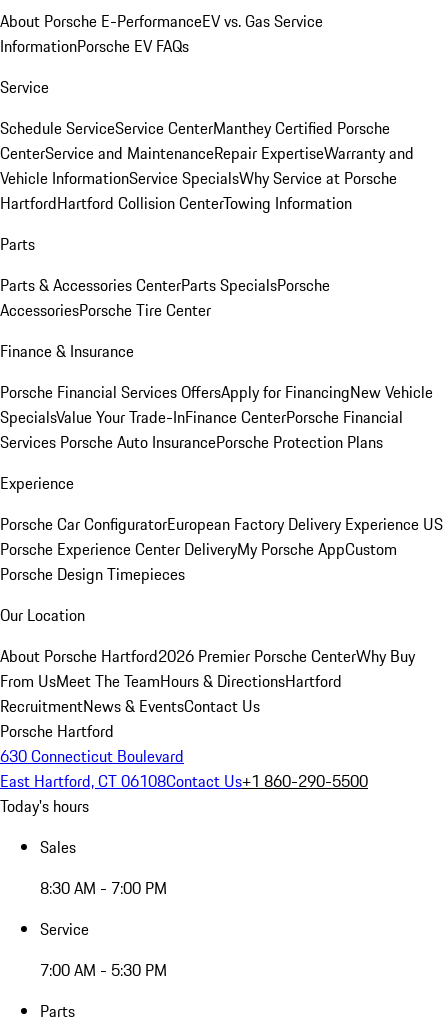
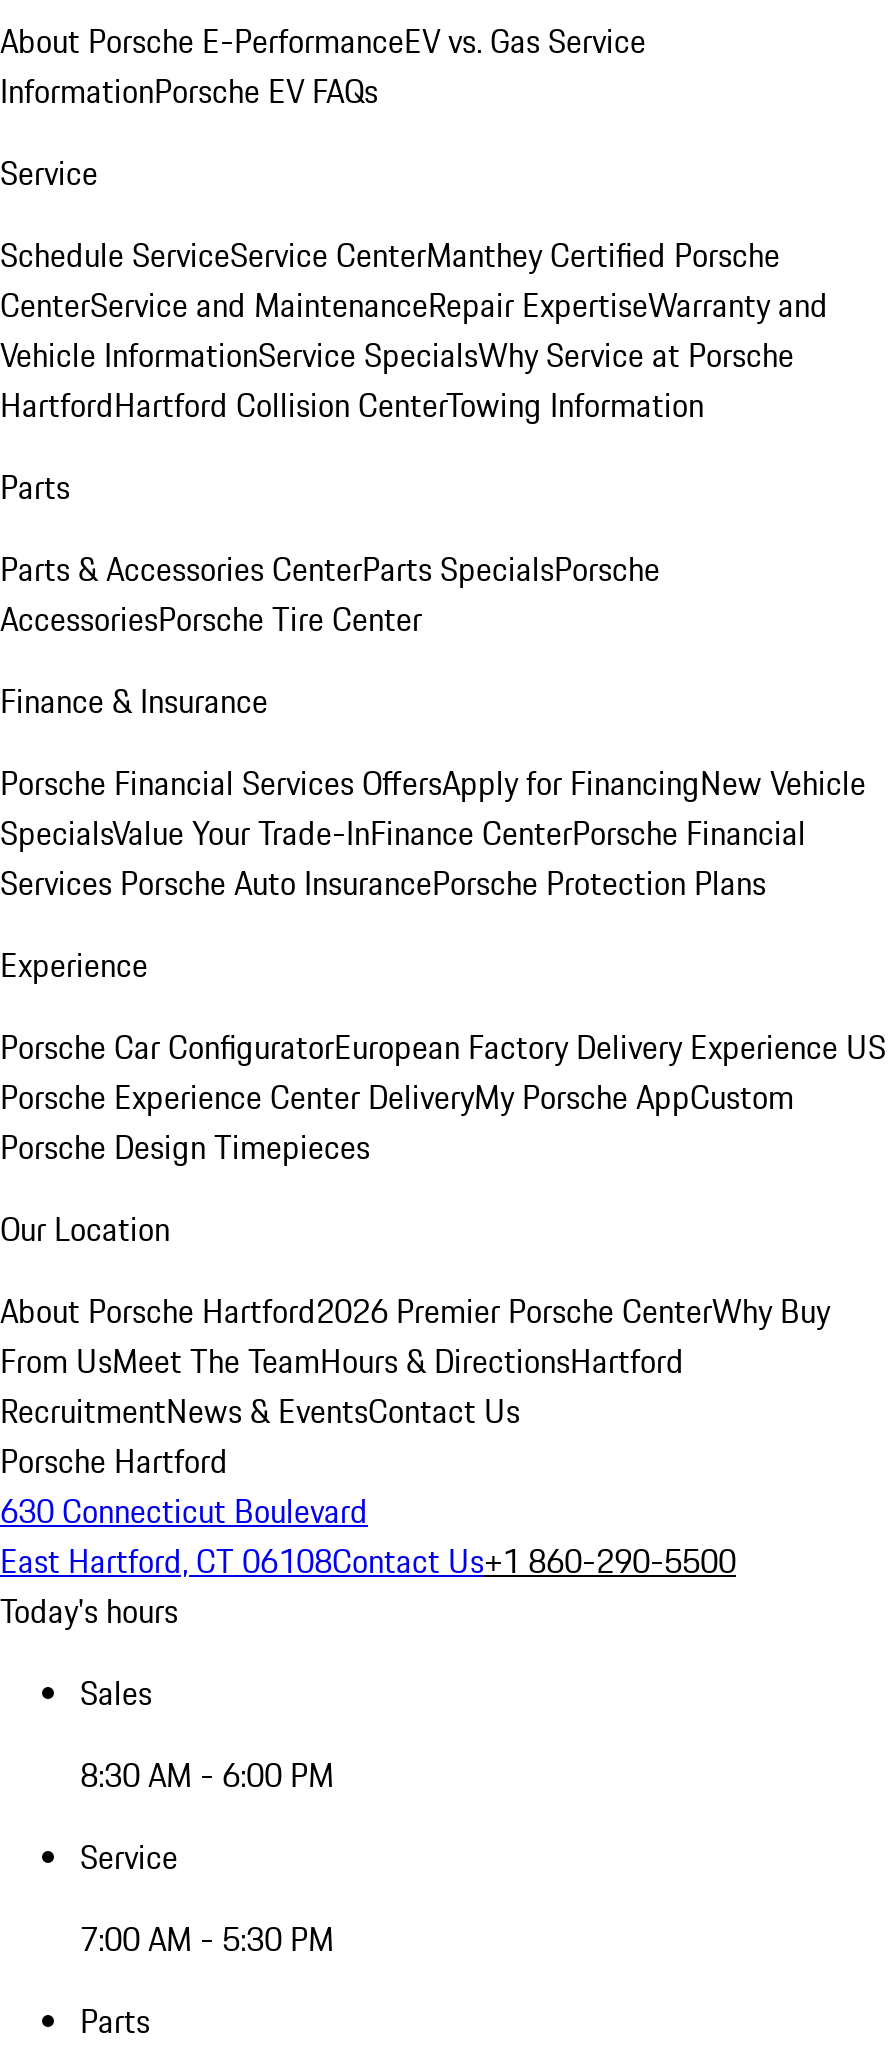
- 8:30 AM - 7:00 PM
+ 8:30 AM - 6:00 PM
